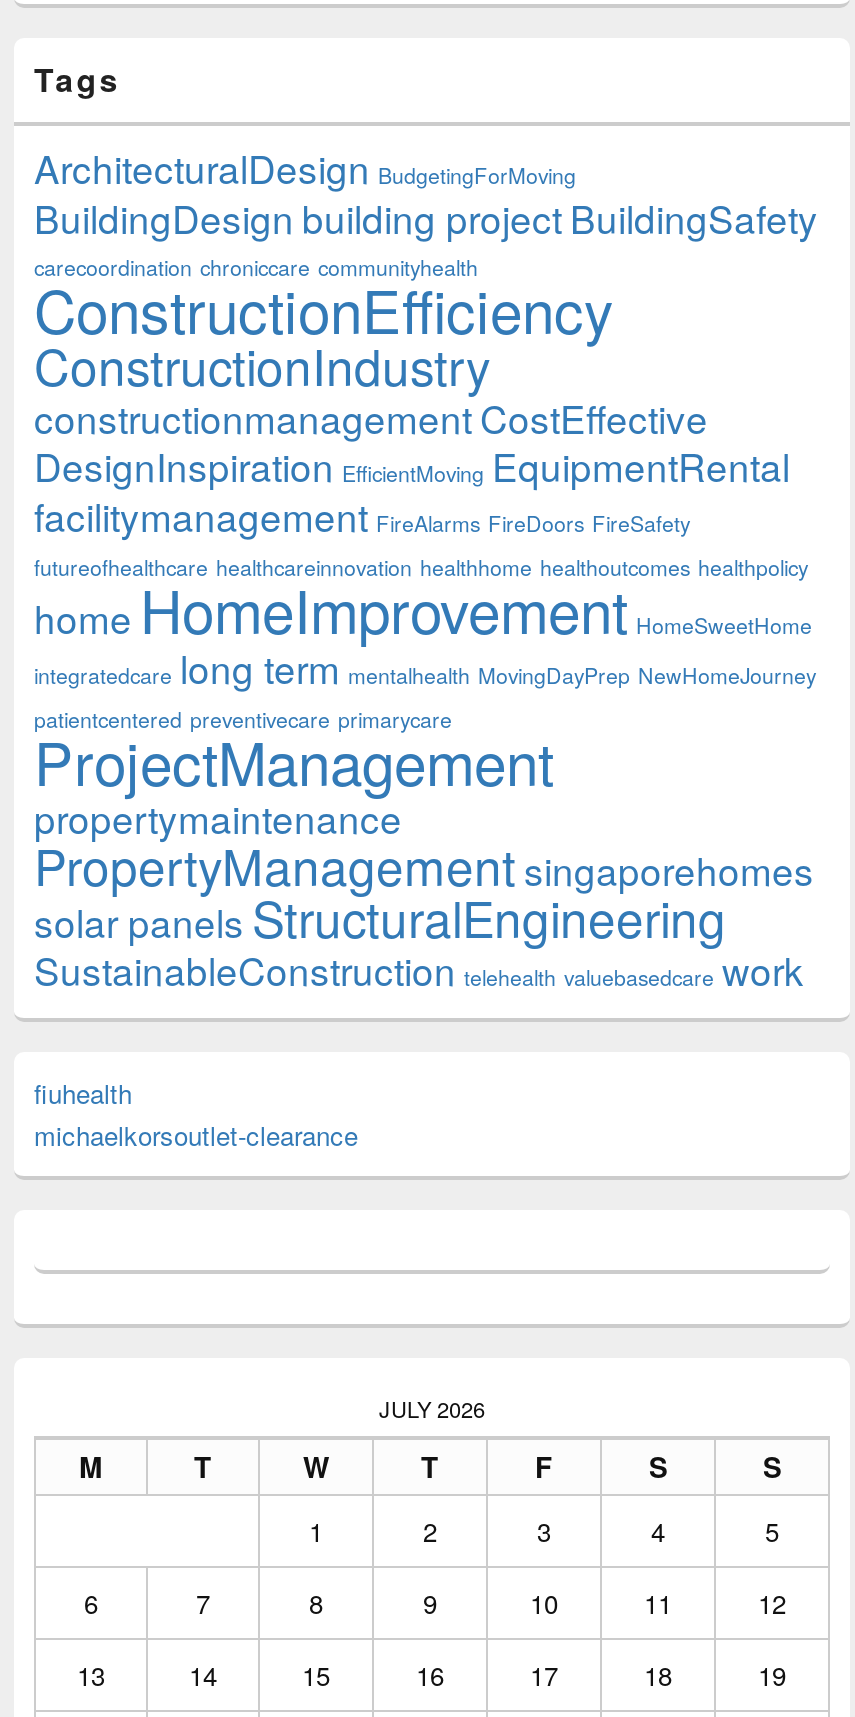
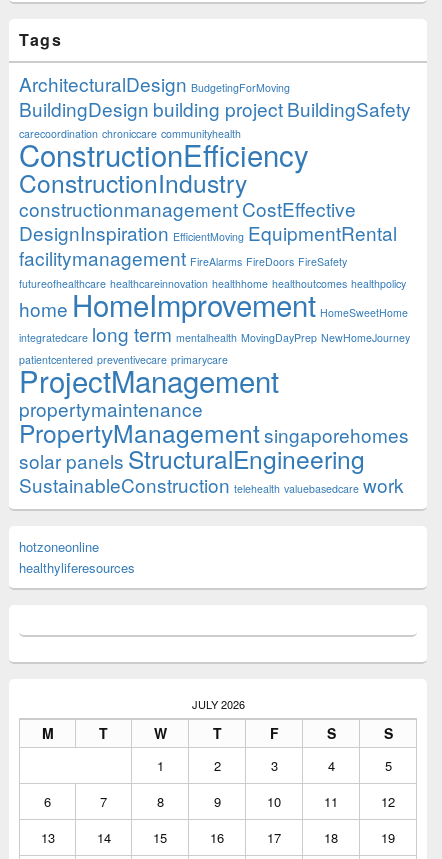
- fiuhealth
- michaelkorsoutlet-clearance
+ hotzoneonline
+ healthyliferesources
